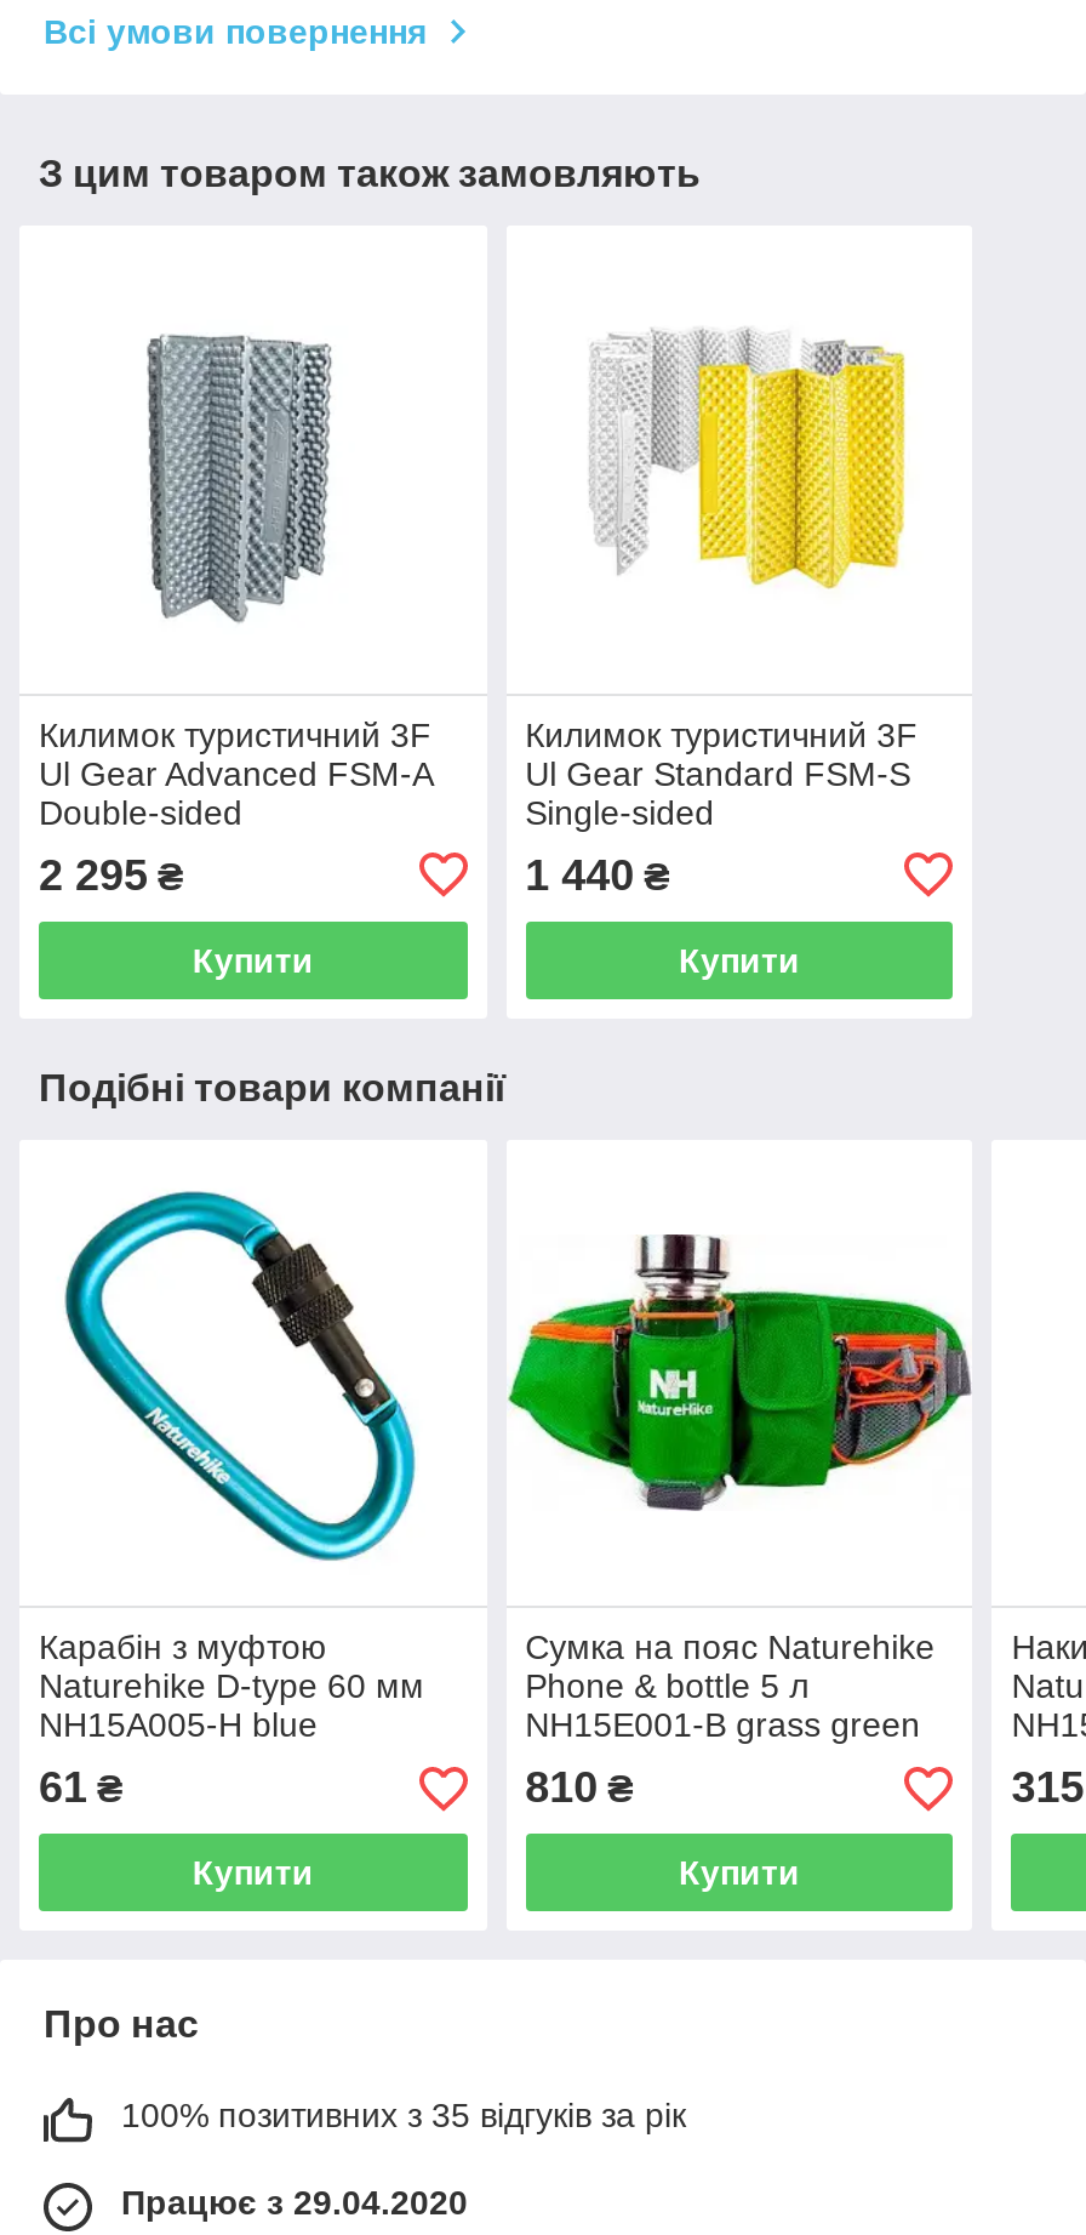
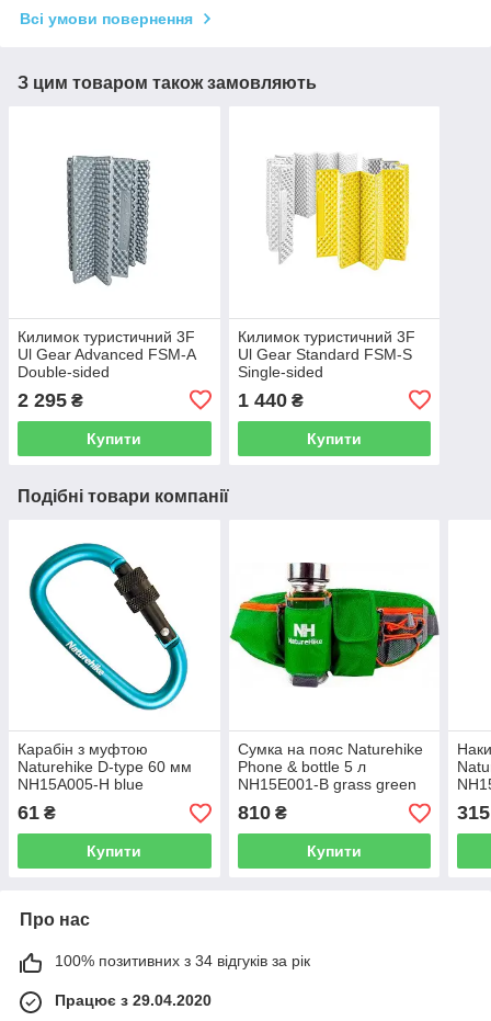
- 100% позитивних з 35 відгуків за рік
+ 100% позитивних з 34 відгуків за рік
